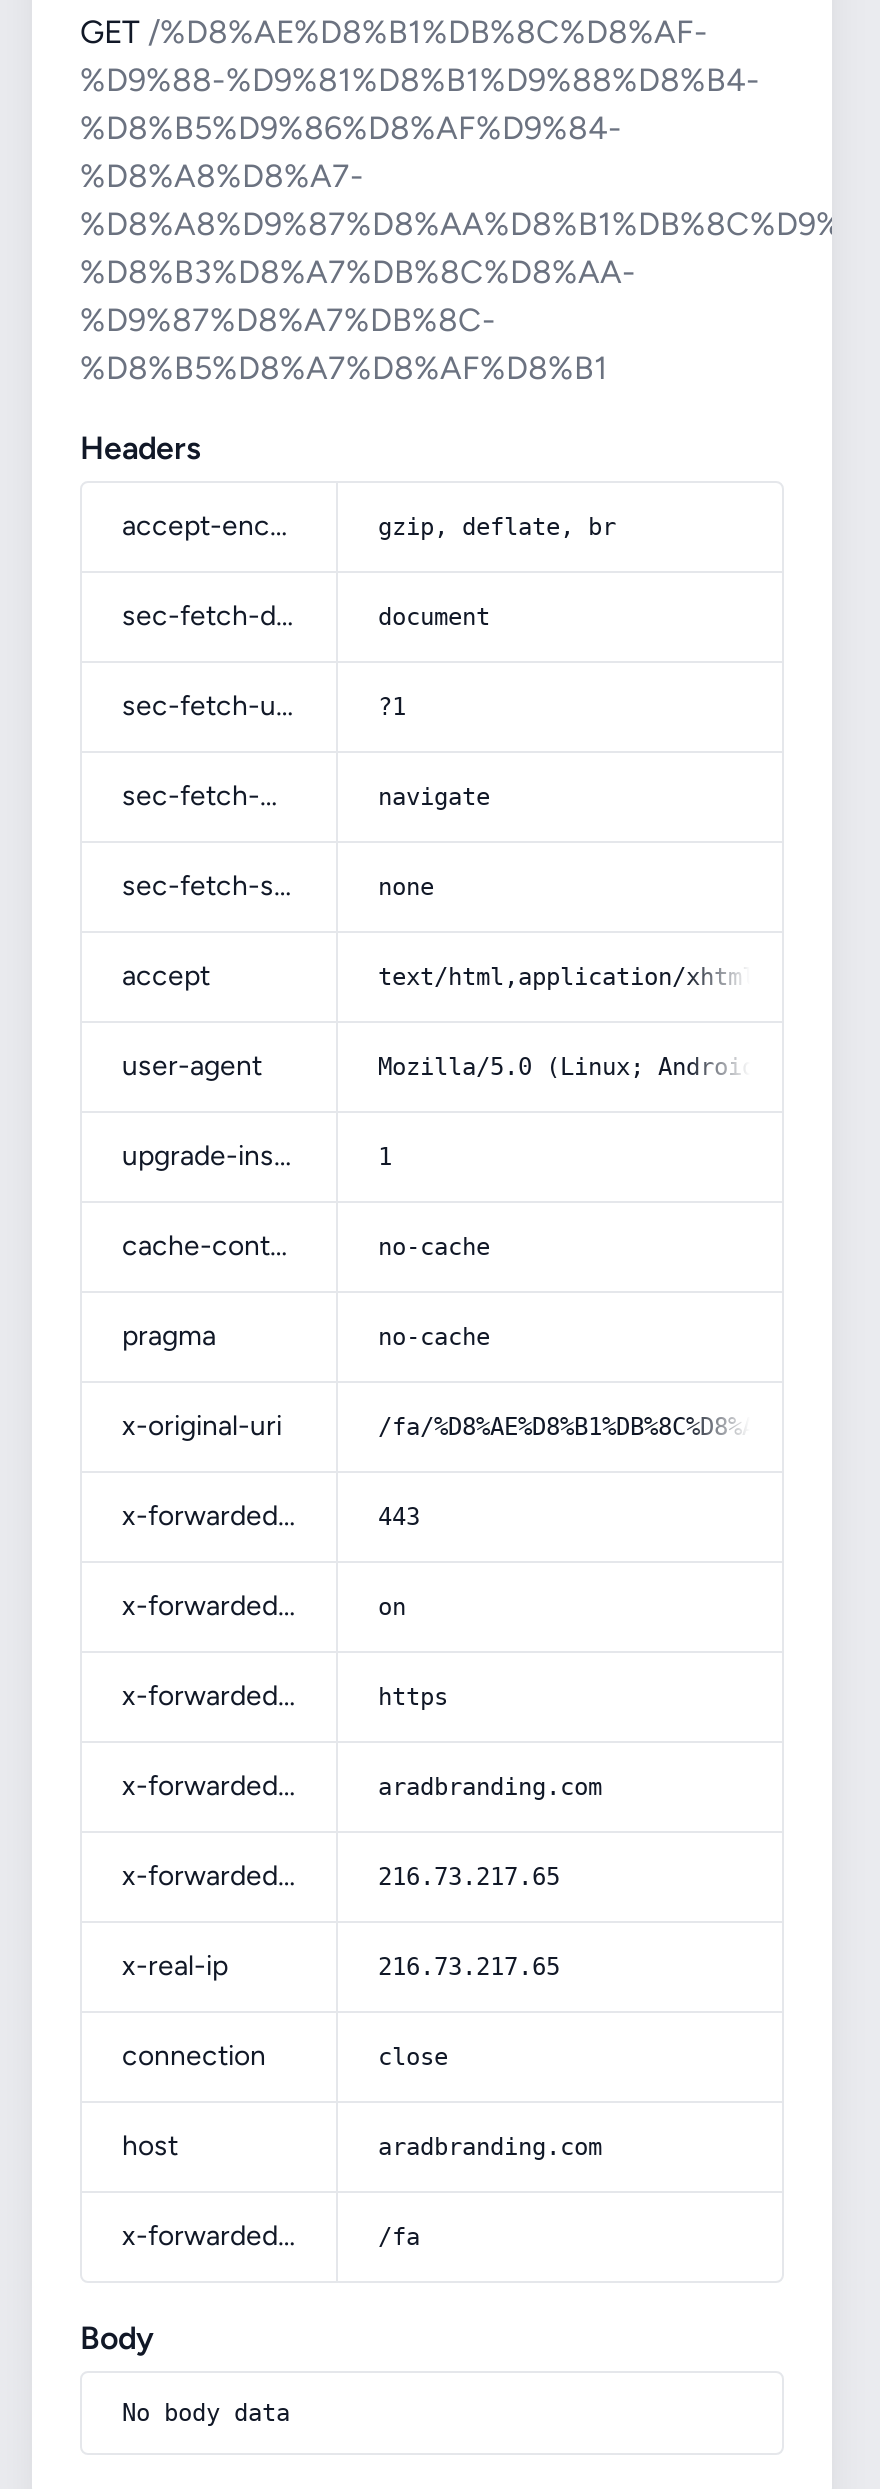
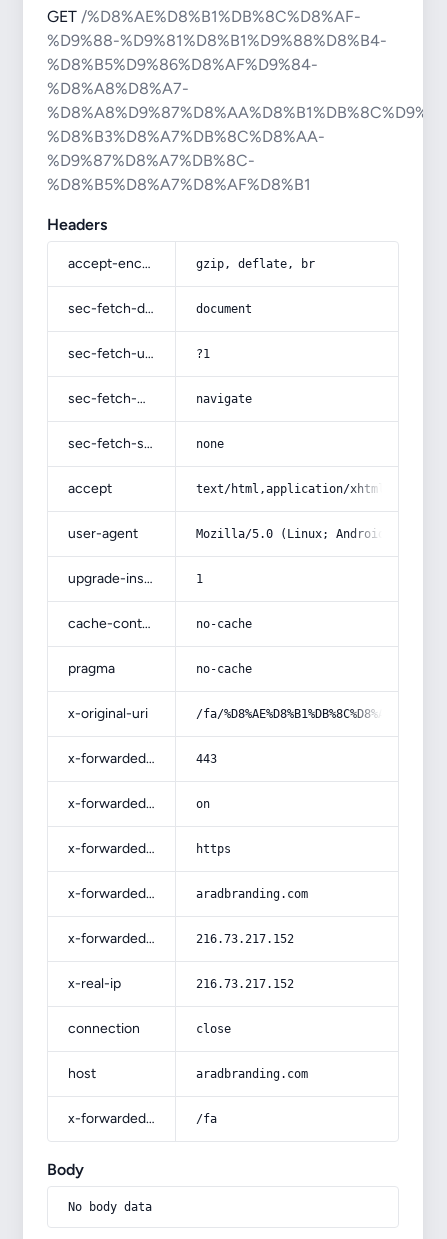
- 216.73.217.65
+ 216.73.217.152

- 216.73.217.65
+ 216.73.217.152
